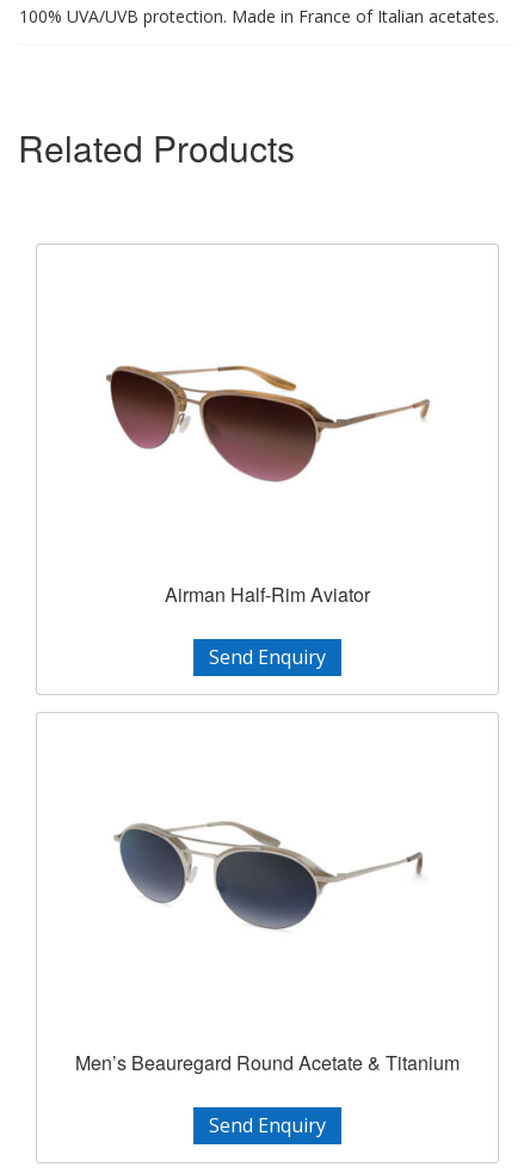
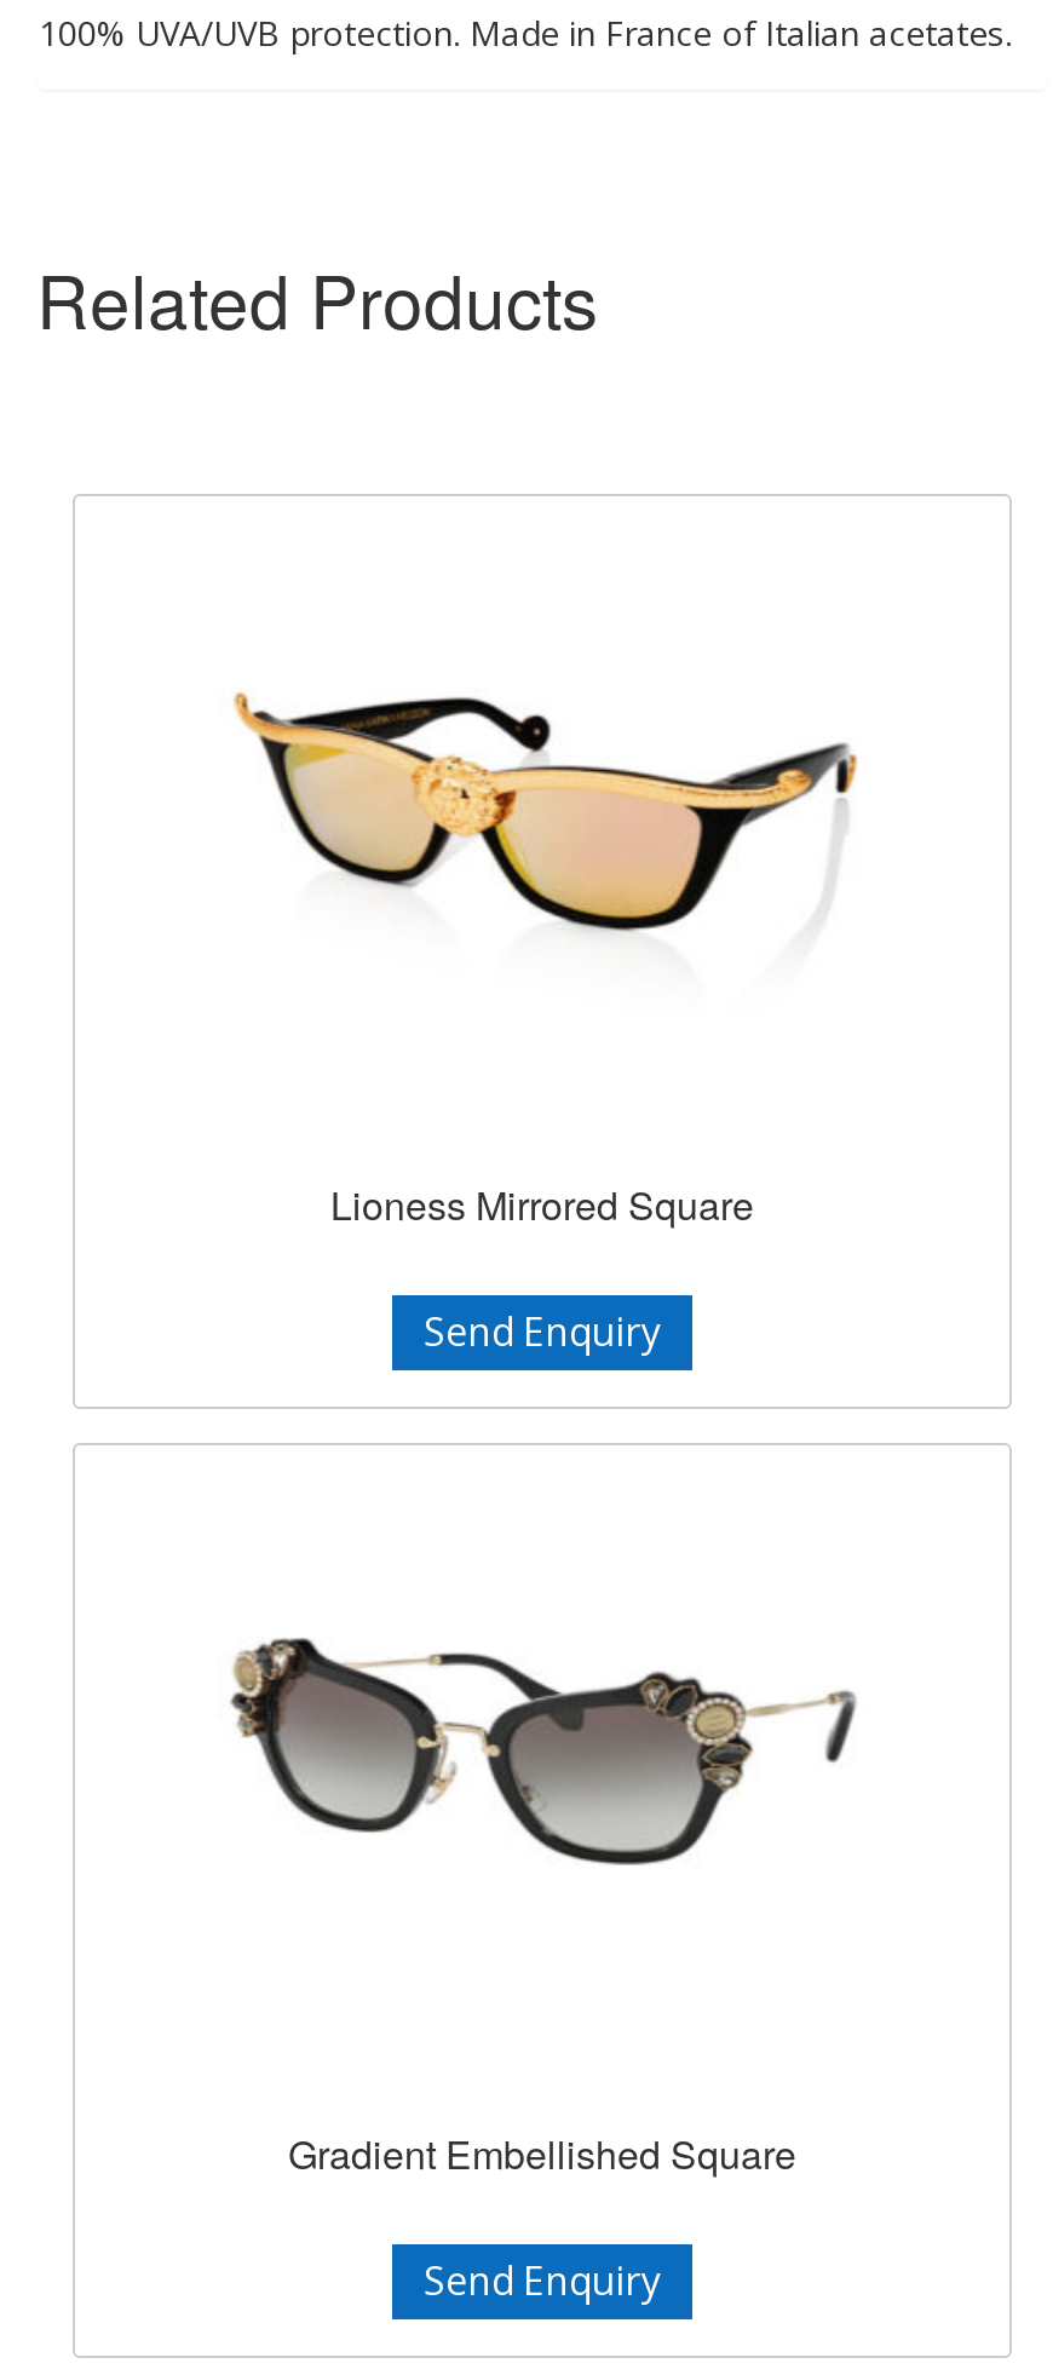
- [image]
+ [image]

- Airman Half-Rim Aviator
+ Lioness Mirrored Square

- [image]
+ [image]

- Men’s Beauregard Round Acetate & Titanium
+ Gradient Embellished Square
